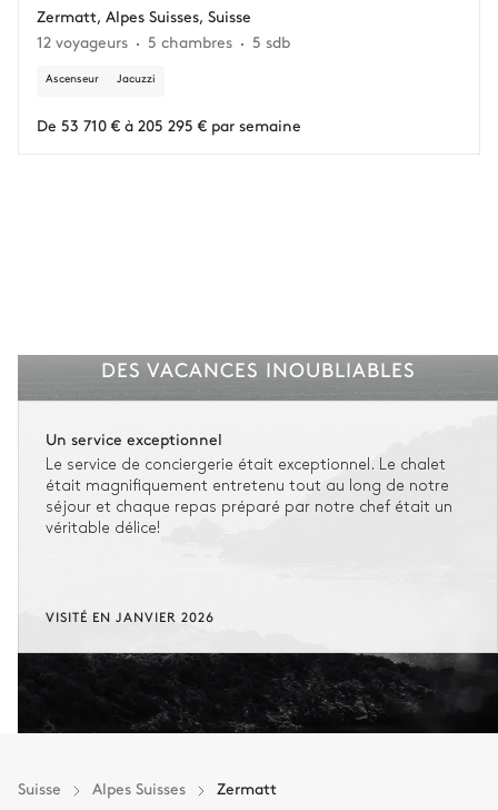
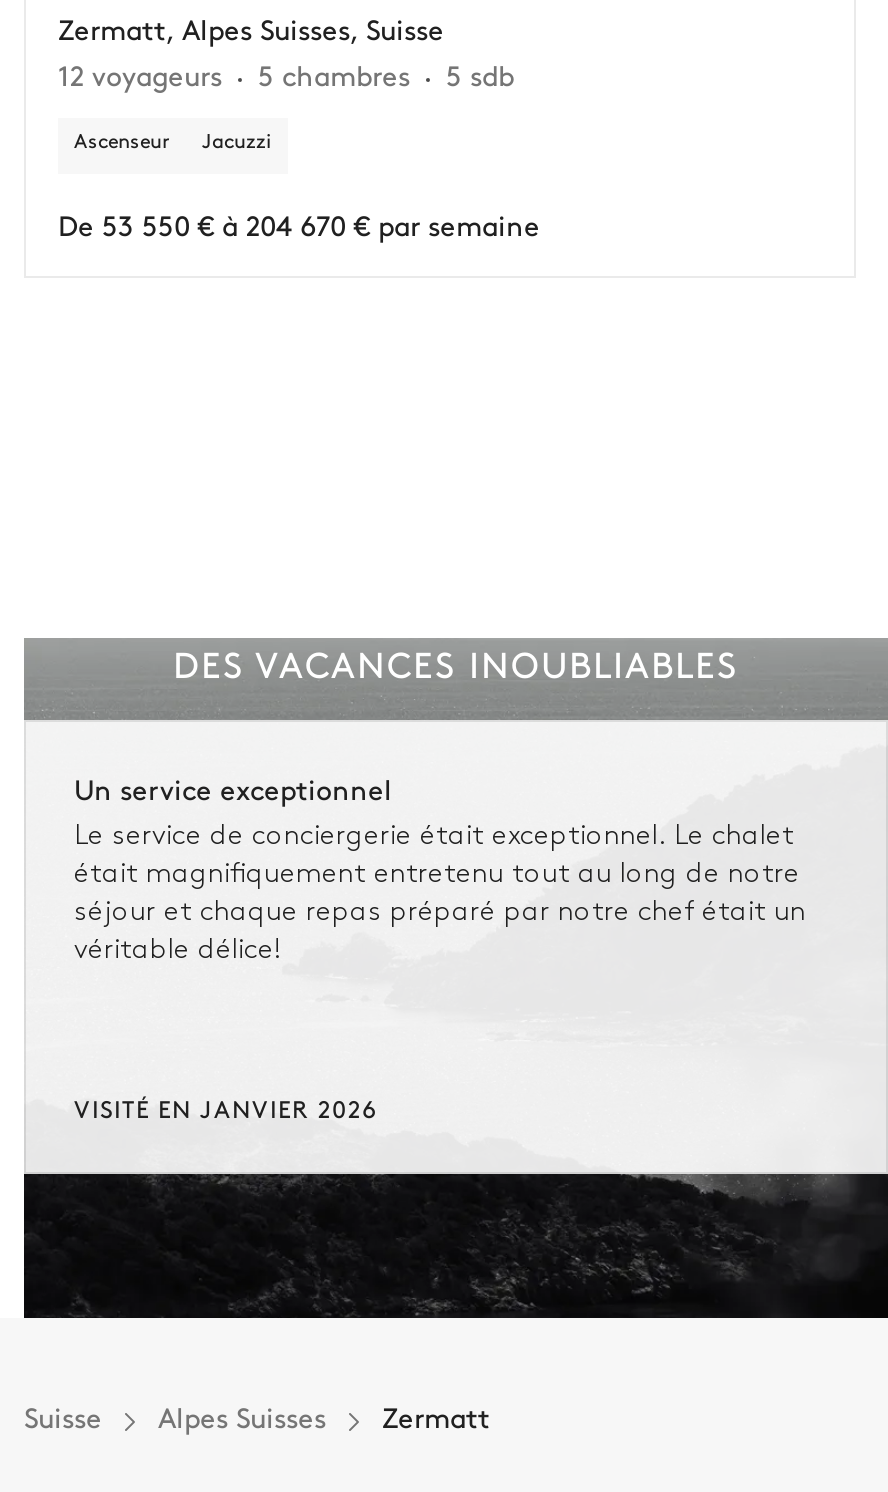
- De 53 710 € à 205 295 € par semaine
+ De 53 550 € à 204 670 € par semaine
